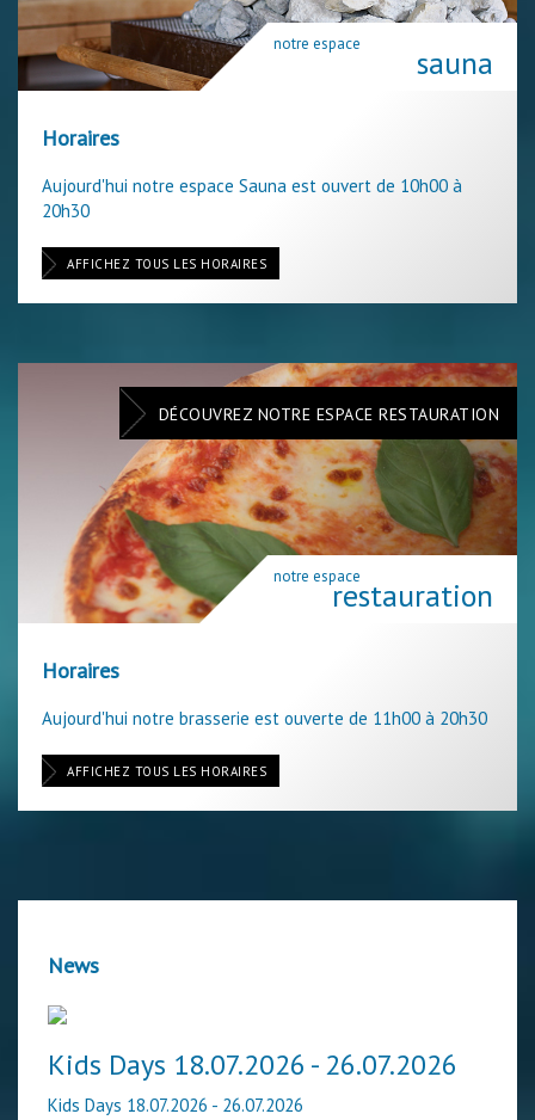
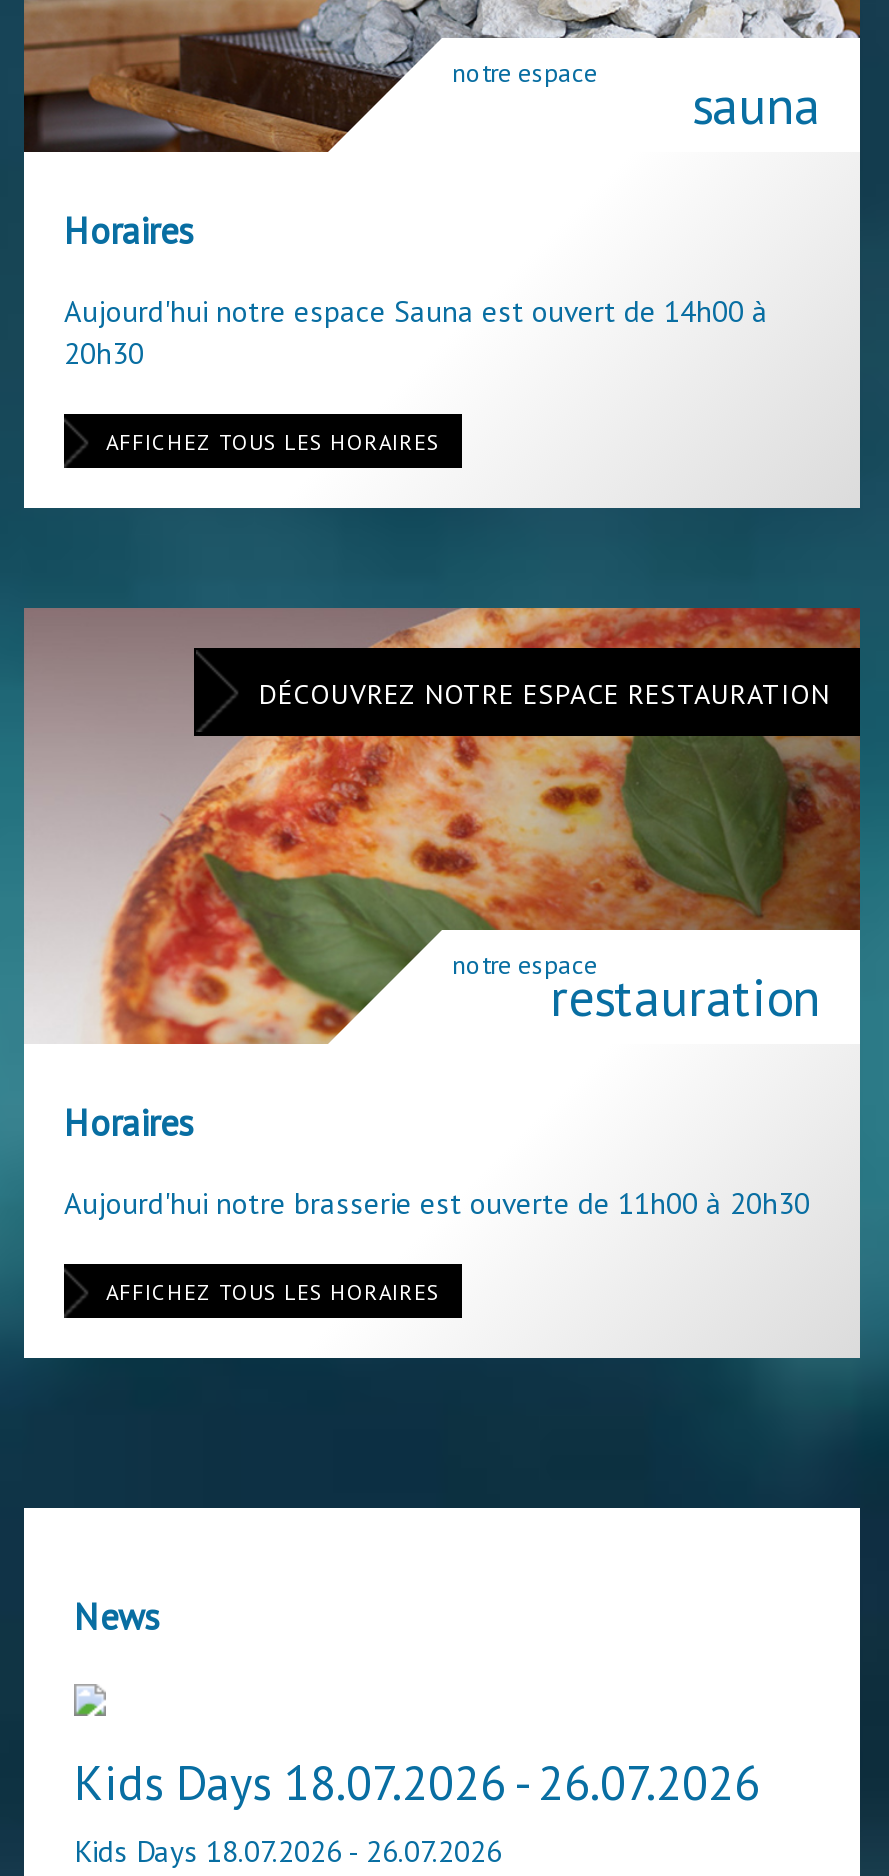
- Aujourd'hui notre espace Sauna est ouvert de 10h00 à
+ Aujourd'hui notre espace Sauna est ouvert de 14h00 à
